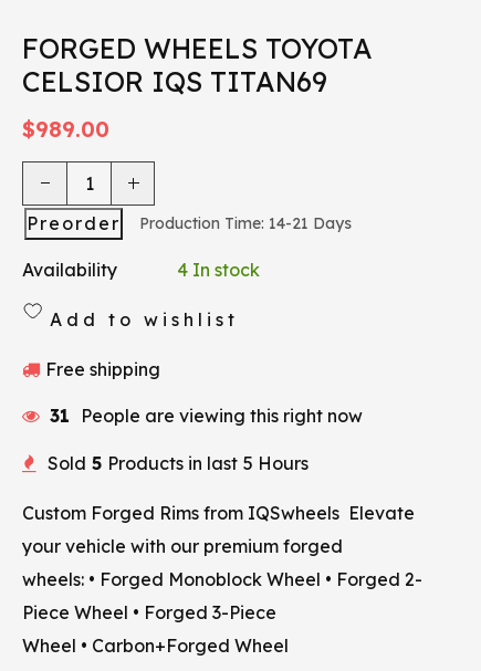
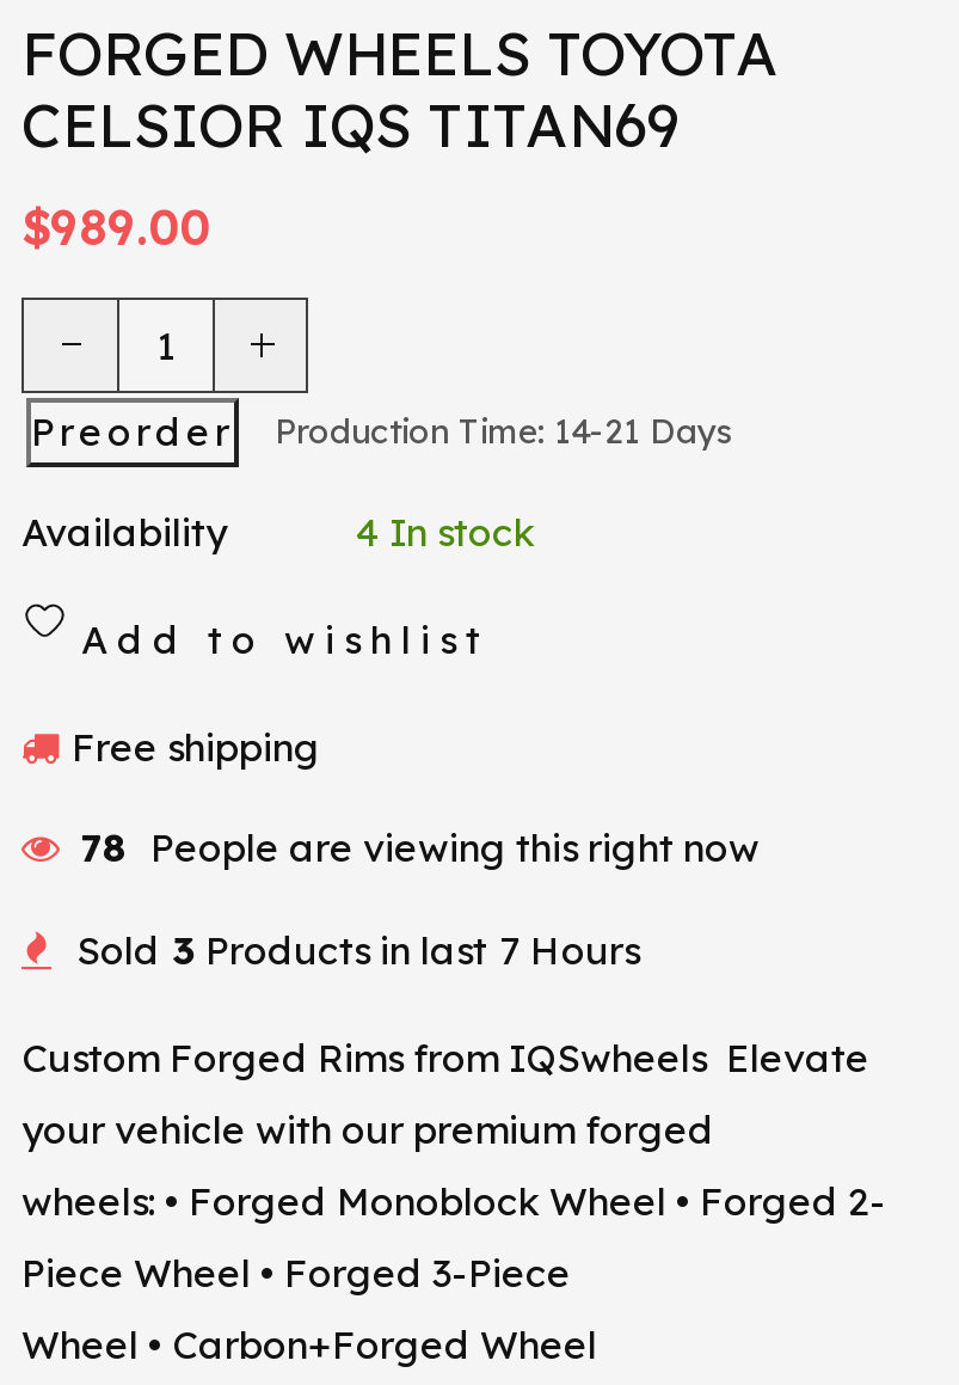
- 31 People are viewing this right now
+ 78 People are viewing this right now

- Sold 5 Products in last 5 Hours
+ Sold 3 Products in last 7 Hours
